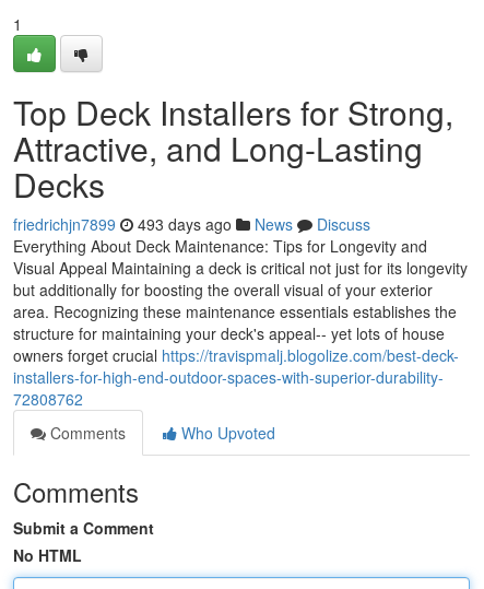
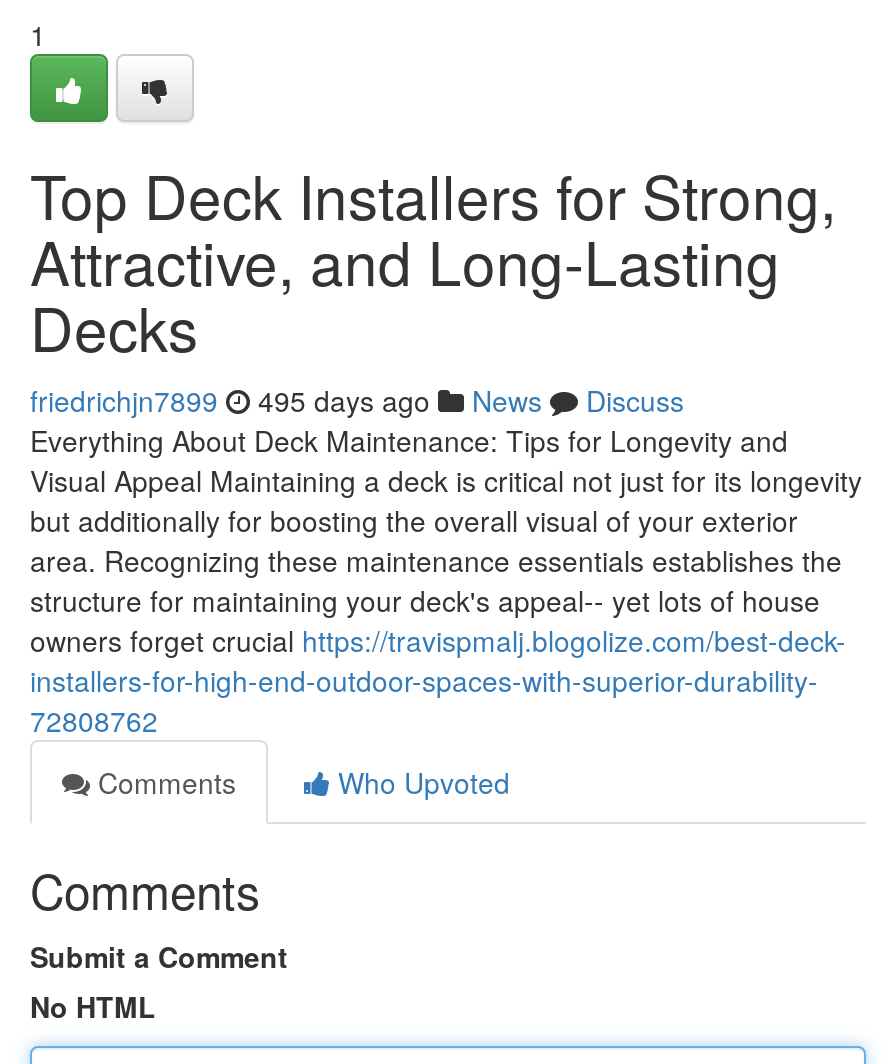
- friedrichjn7899 493 days ago News Discuss
+ friedrichjn7899 495 days ago News Discuss
